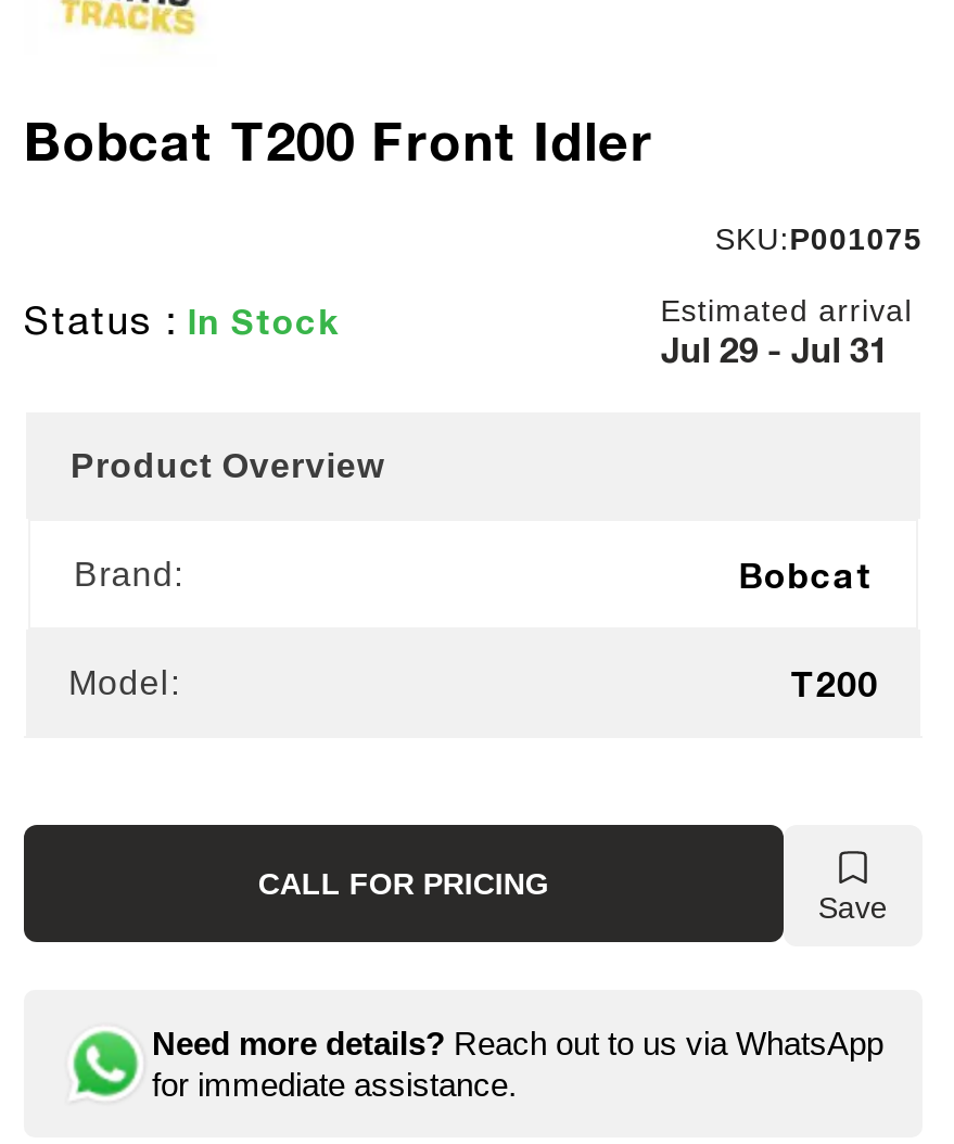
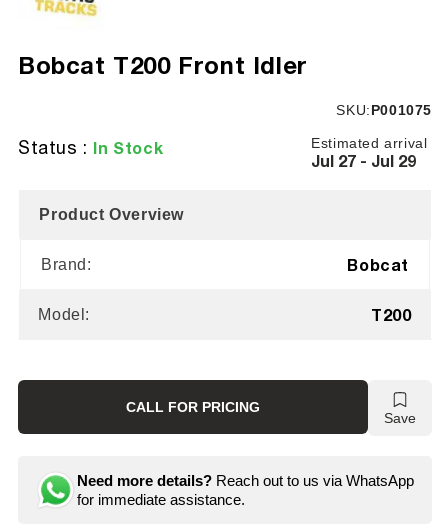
- Jul 29 - Jul 31
+ Jul 27 - Jul 29
